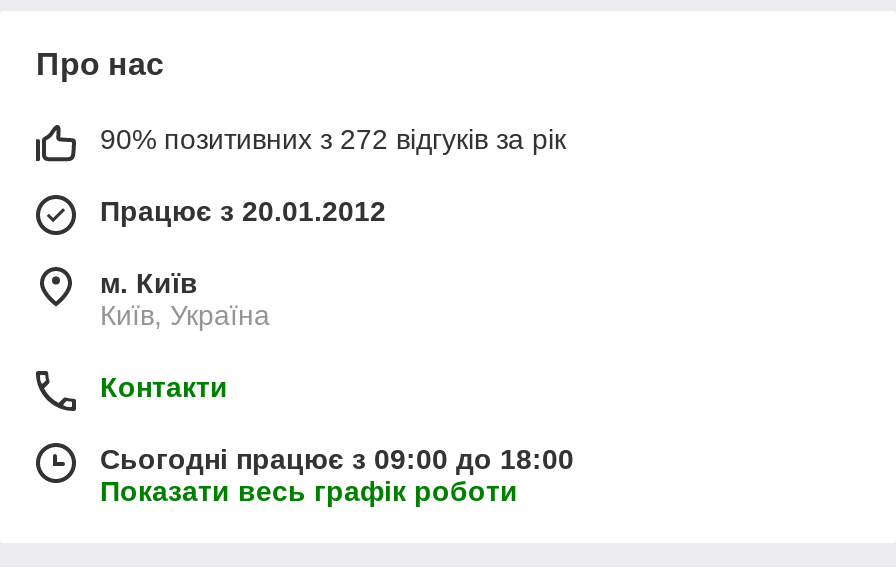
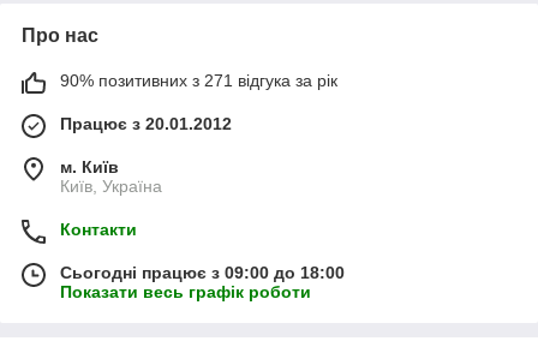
- 90% позитивних з 272 відгуків за рік
+ 90% позитивних з 271 відгука за рік
